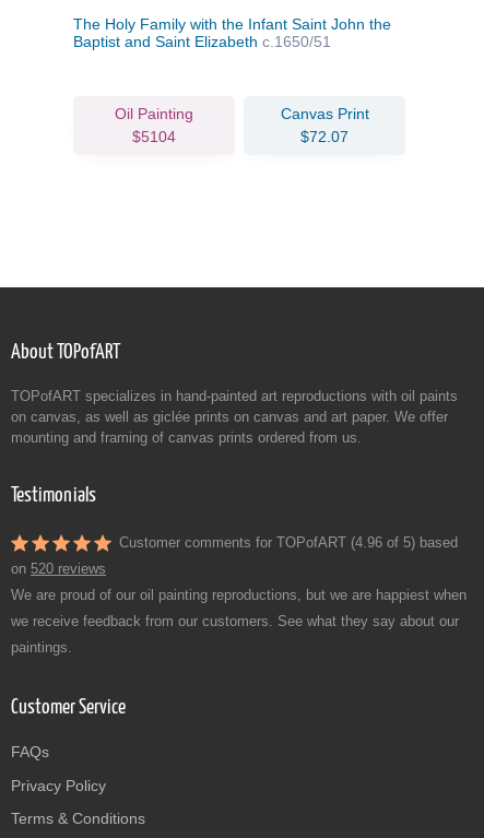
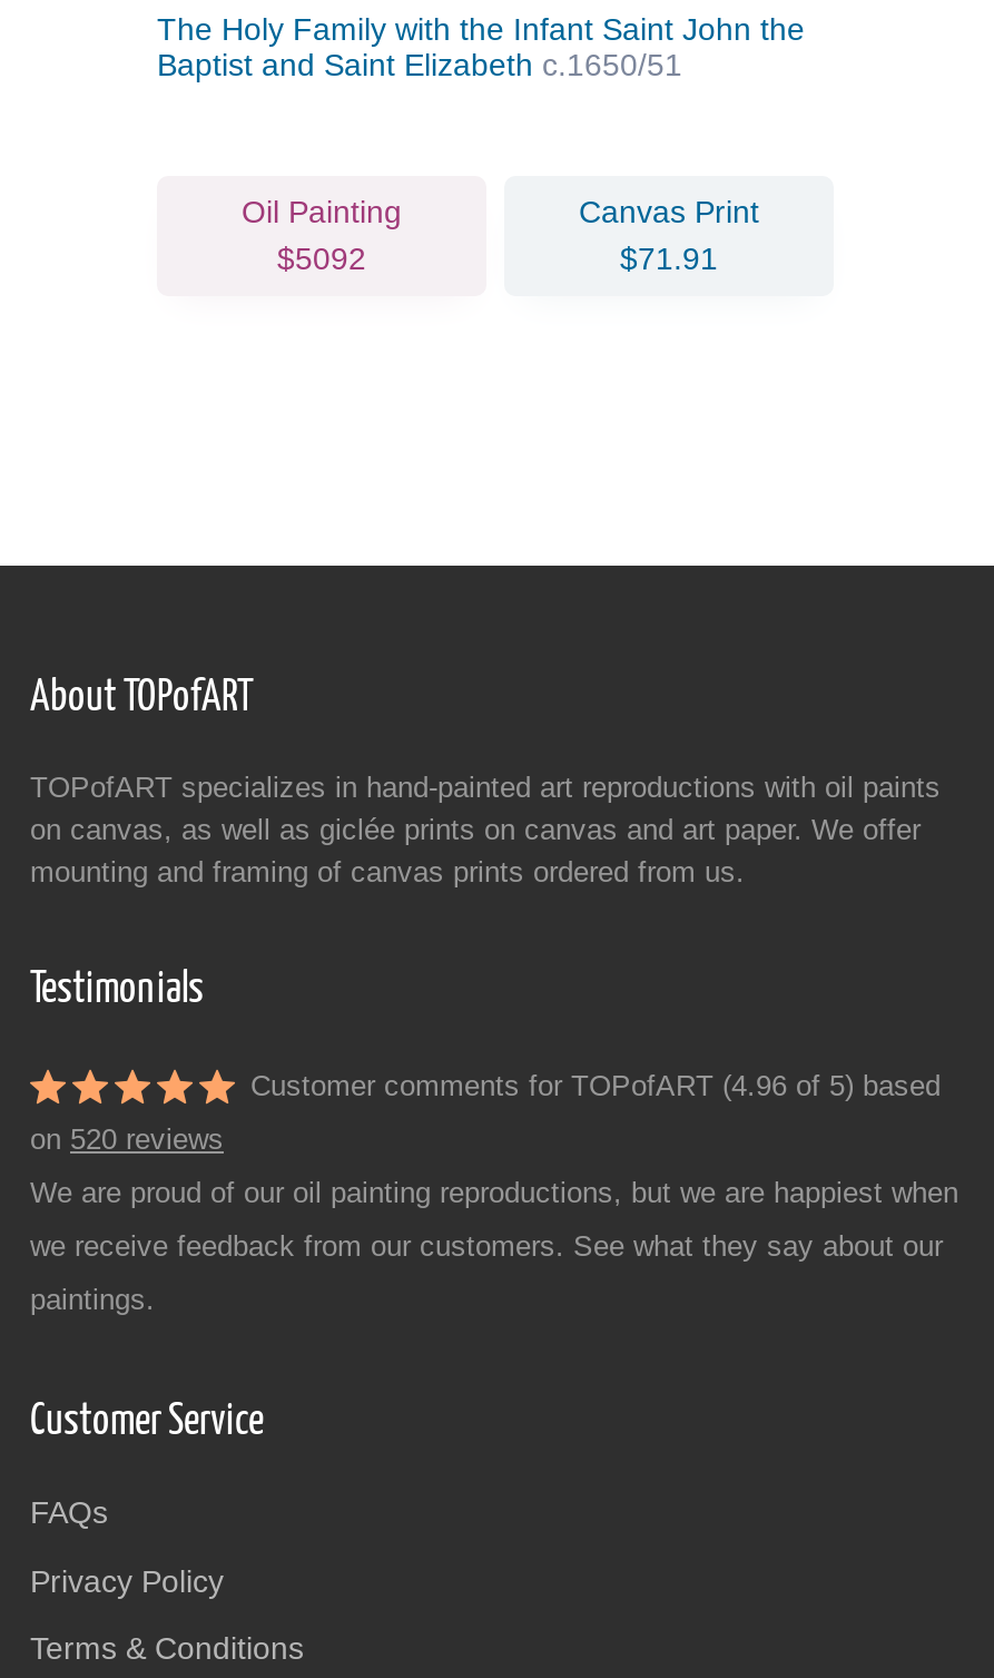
- $5104
+ $5092

- $72.07
+ $71.91
